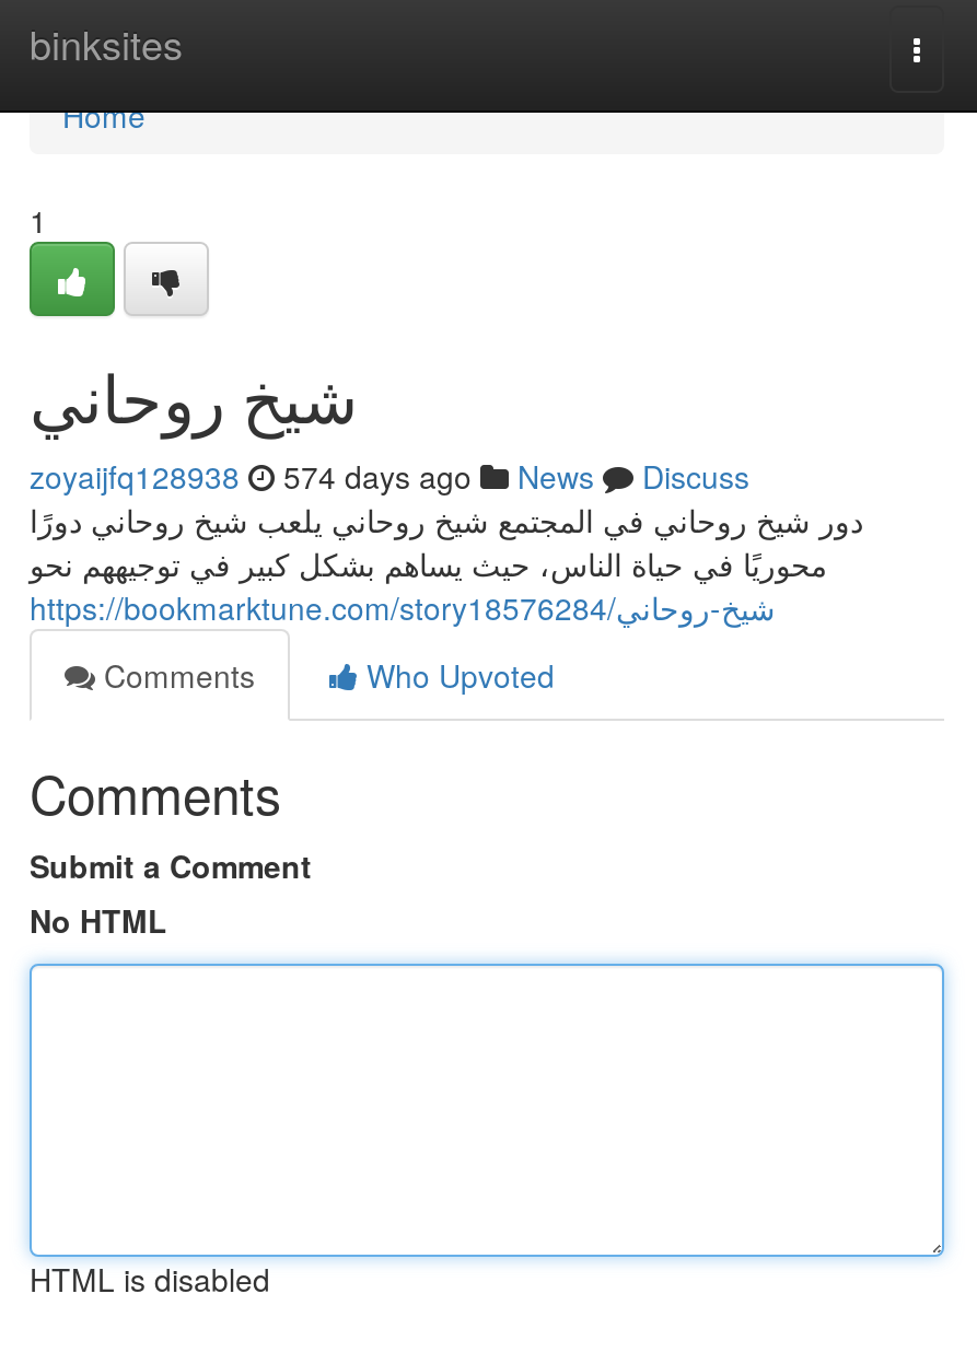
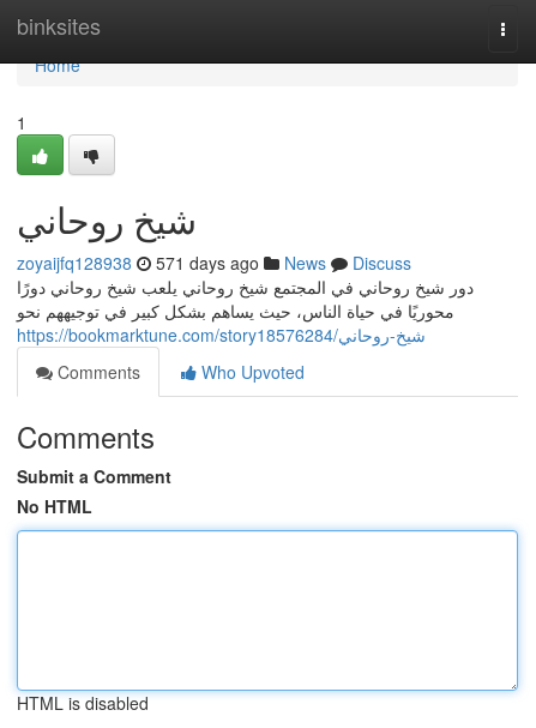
- zoyaijfq128938 574 days ago News Discuss
+ zoyaijfq128938 571 days ago News Discuss
